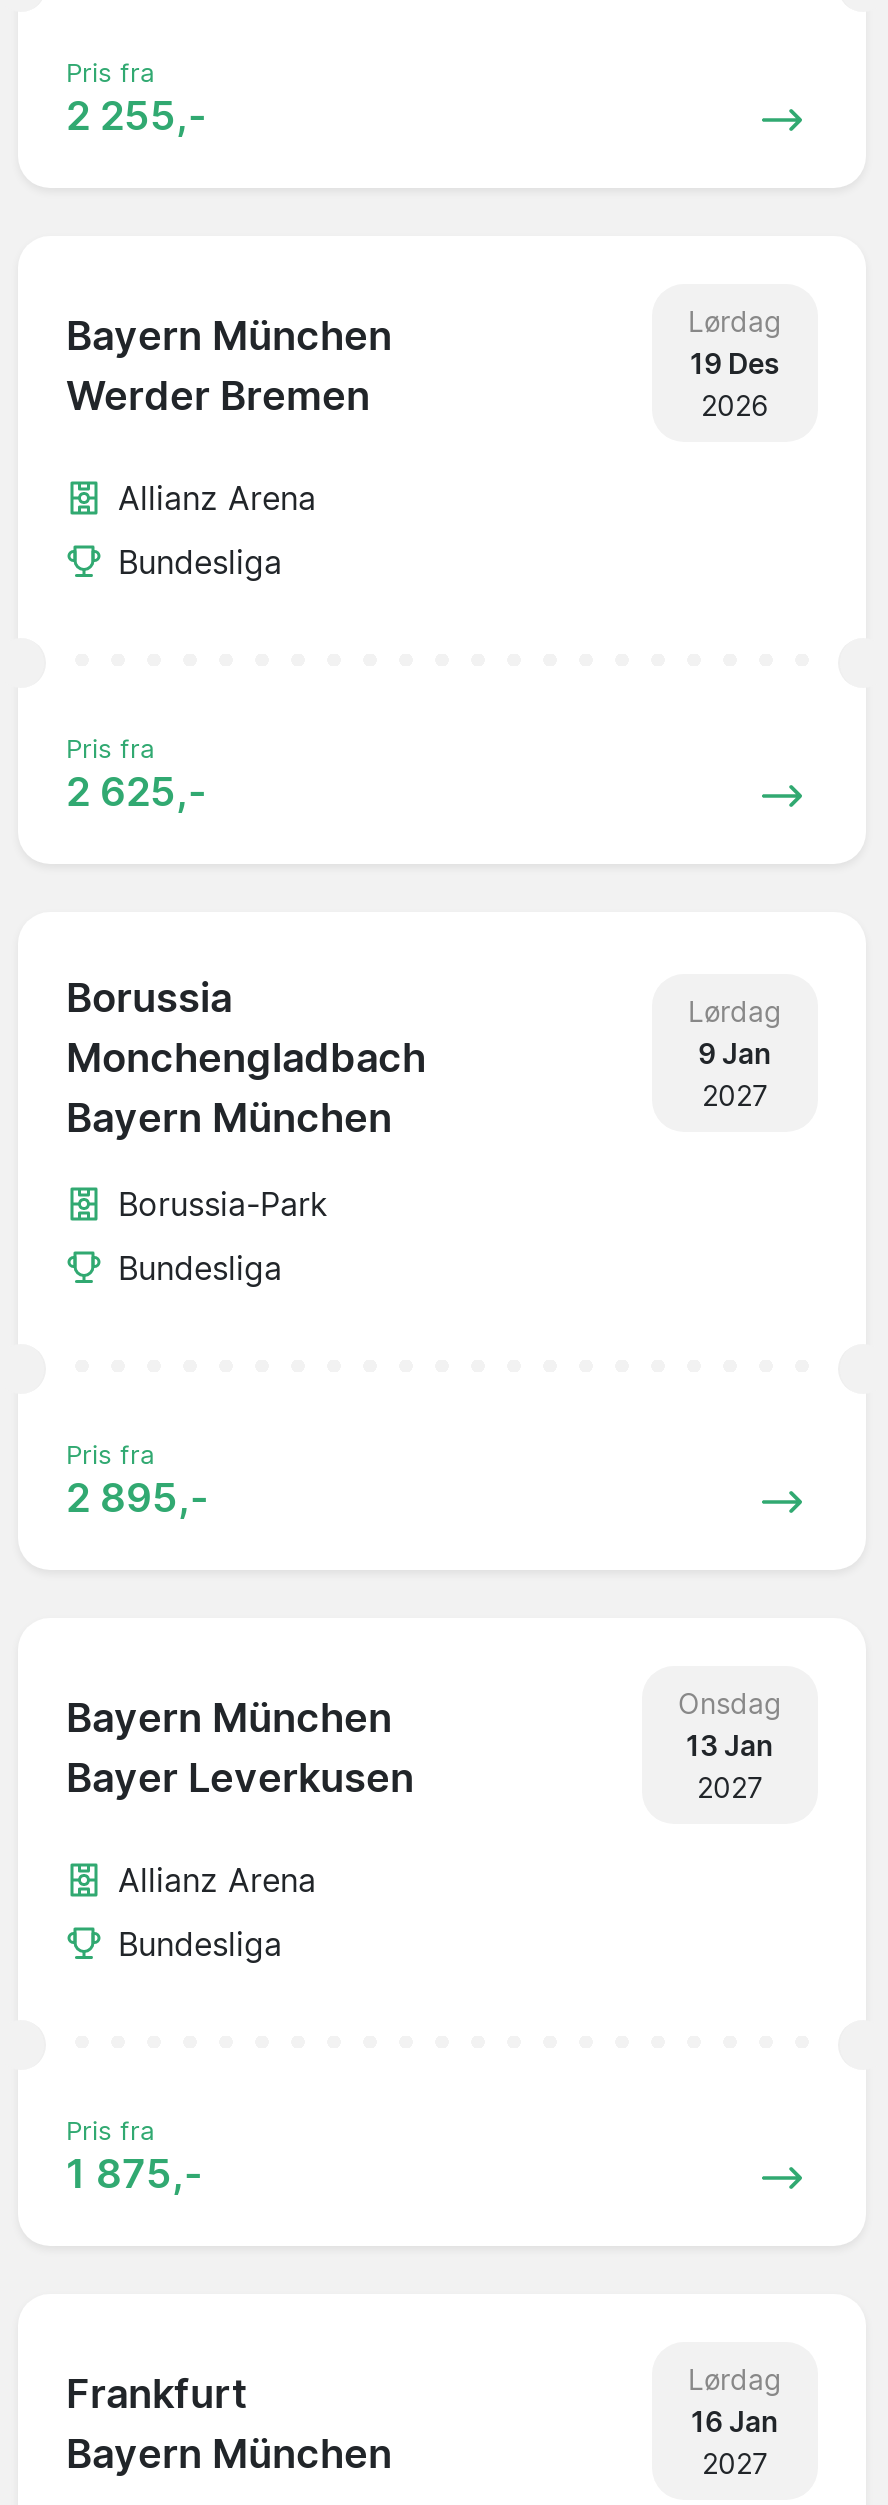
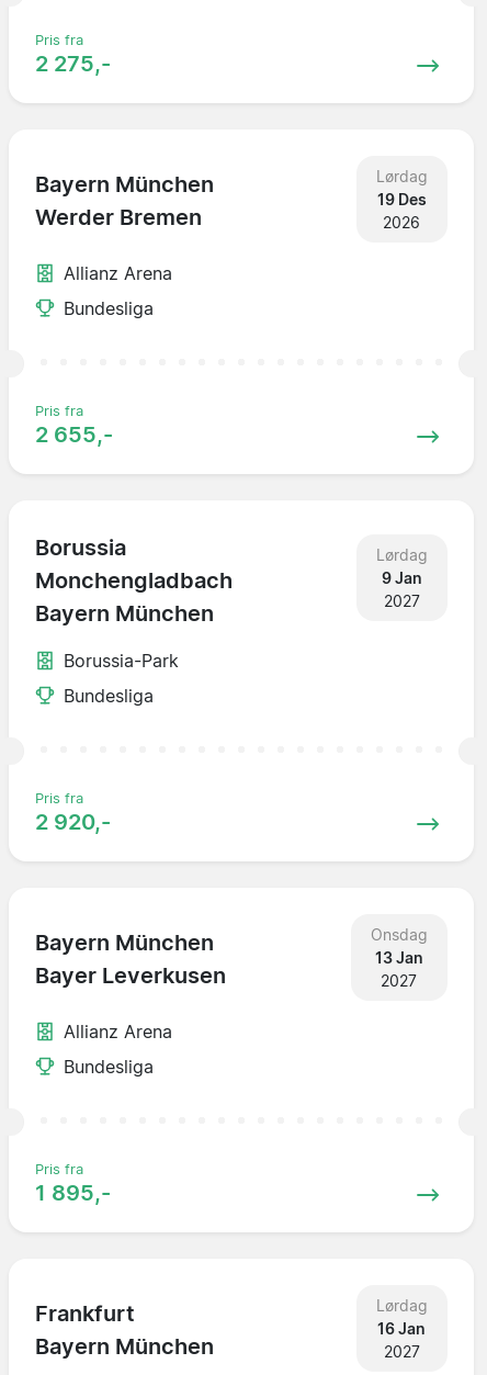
- 2 255,-
+ 2 275,-

- 2 625,-
+ 2 655,-

- 2 895,-
+ 2 920,-

- 1 875,-
+ 1 895,-
